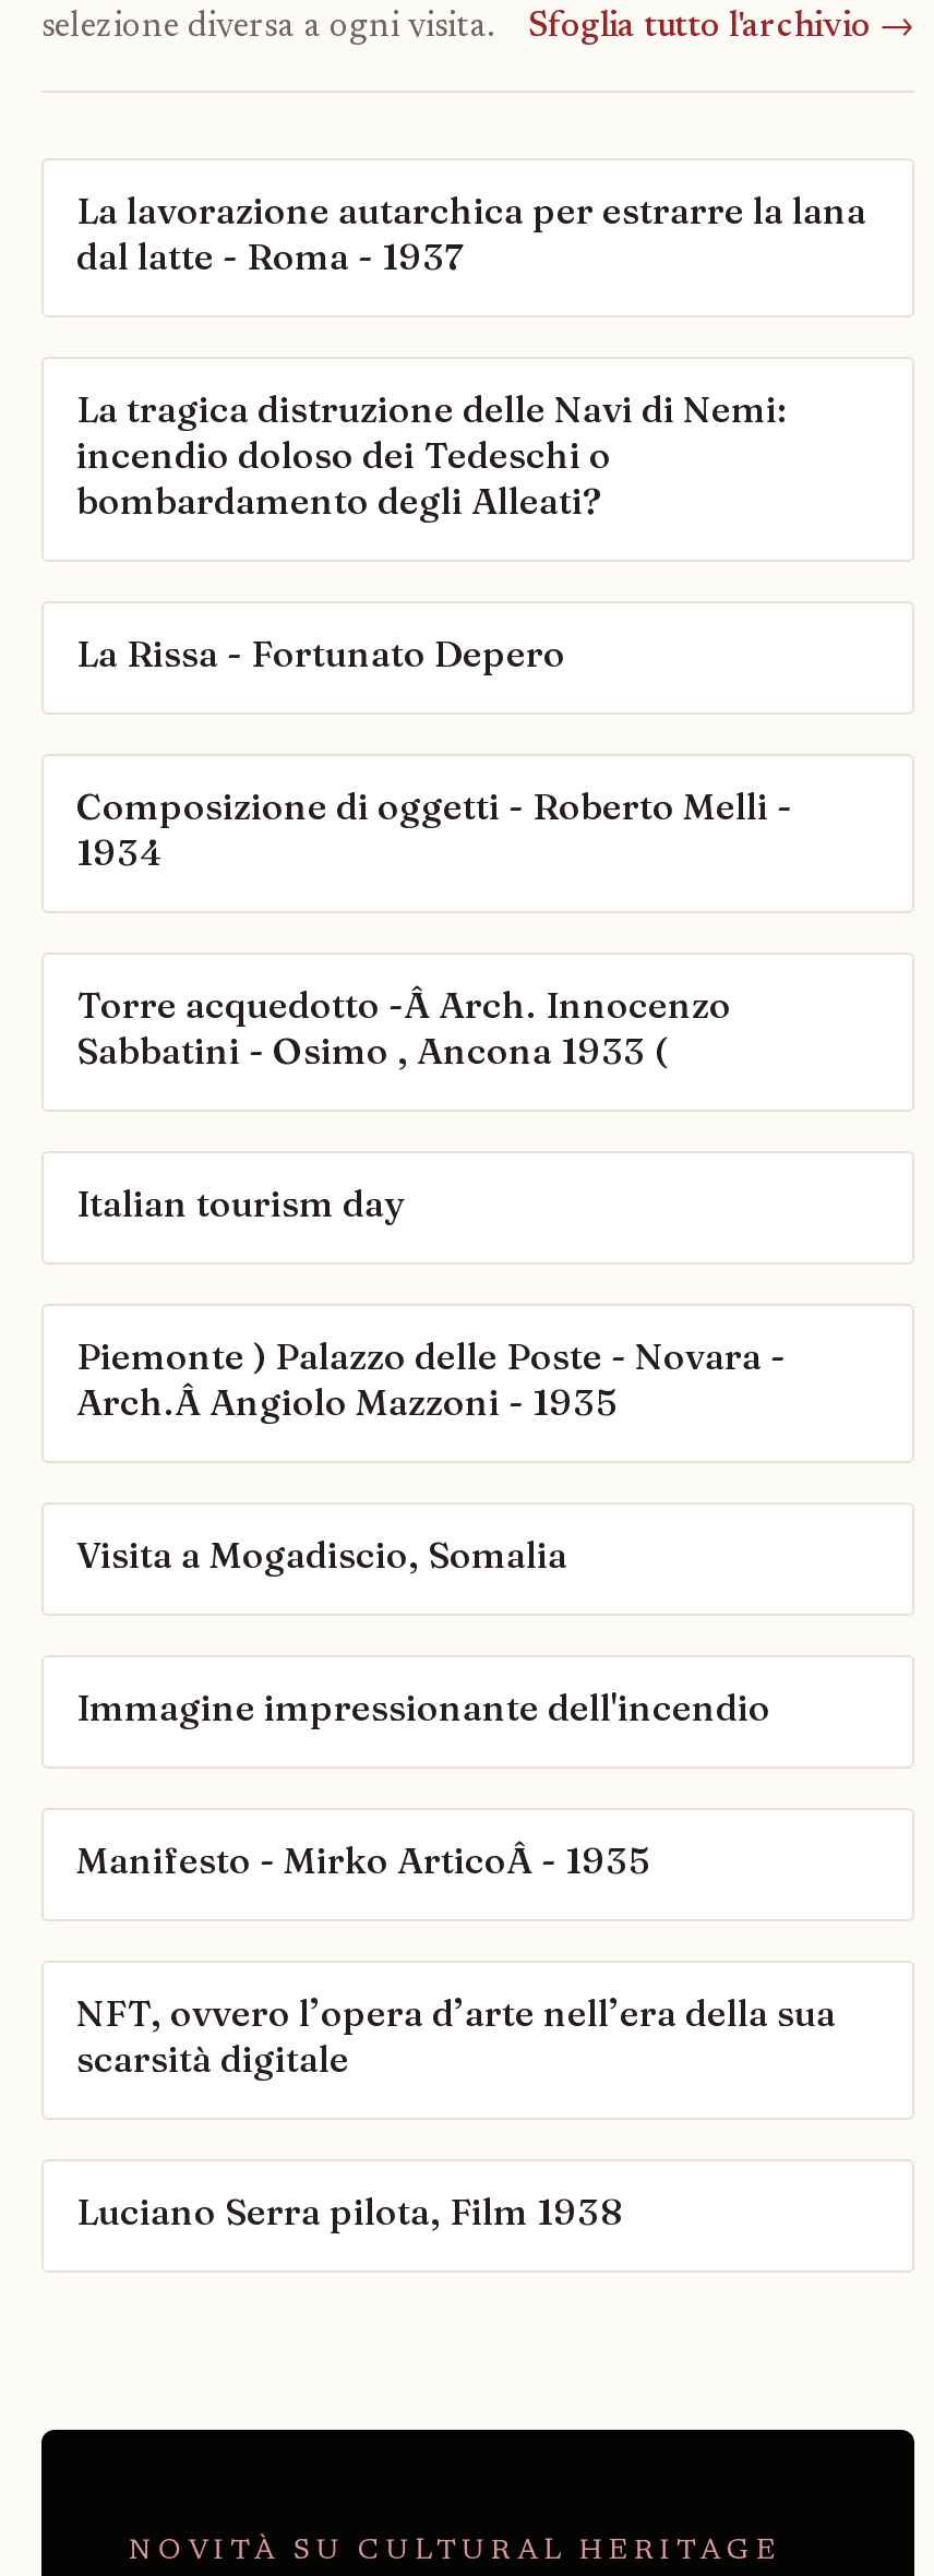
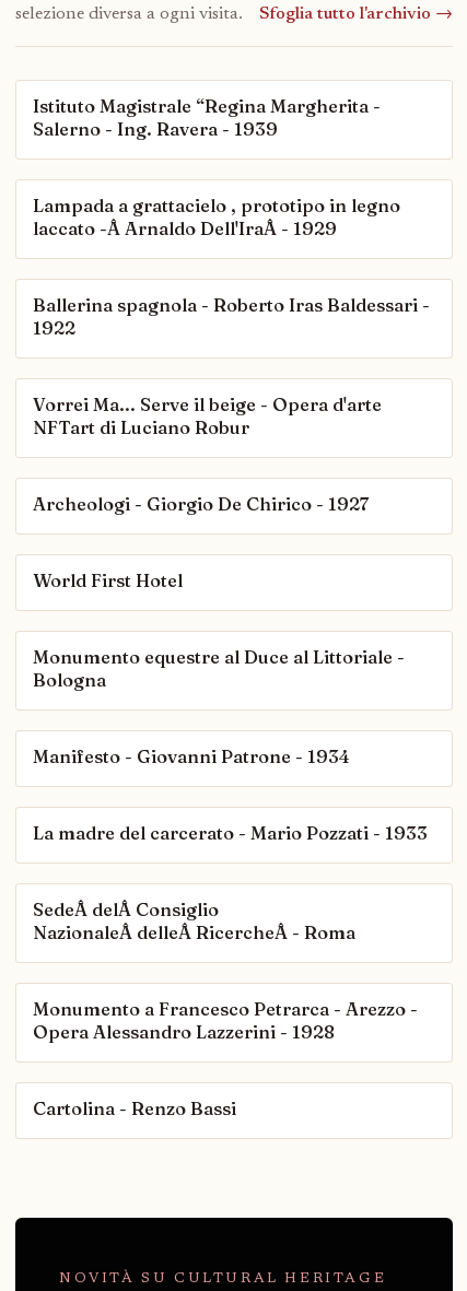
- La lavorazione autarchica per estrarre la lana
- dal latte - Roma - 1937
+ Istituto Magistrale “Regina Margherita -
+ Salerno - Ing. Ravera - 1939

- La tragica distruzione delle Navi di Nemi:
- incendio doloso dei Tedeschi o
- bombardamento degli Alleati?
+ Lampada a grattacielo , prototipo in legno
+ laccato -Â Arnaldo Dell'IraÂ - 1929

- La Rissa - Fortunato Depero
+ Ballerina spagnola - Roberto Iras Baldessari -
+ 1922

- Composizione di oggetti - Roberto Melli -
- 1934
+ Vorrei Ma... Serve il beige - Opera d'arte
+ NFTart di Luciano Robur

- Torre acquedotto -Â Arch. Innocenzo
- Sabbatini - Osimo , Ancona 1933 (
+ Archeologi - Giorgio De Chirico - 1927

- Italian tourism day
+ World First Hotel

- Piemonte ) Palazzo delle Poste - Novara -
- Arch.Â Angiolo Mazzoni - 1935
+ Monumento equestre al Duce al Littoriale -
+ Bologna

- Visita a Mogadiscio, Somalia
+ Manifesto - Giovanni Patrone - 1934

- Immagine impressionante dell'incendio
+ La madre del carcerato - Mario Pozzati - 1933

- Manifesto - Mirko ArticoÂ - 1935
+ SedeÂ delÂ Consiglio
+ NazionaleÂ delleÂ RicercheÂ - Roma

- NFT, ovvero l’opera d’arte nell’era della sua
- scarsità digitale
+ Monumento a Francesco Petrarca - Arezzo -
+ Opera Alessandro Lazzerini - 1928

- Luciano Serra pilota, Film 1938
+ Cartolina - Renzo Bassi
